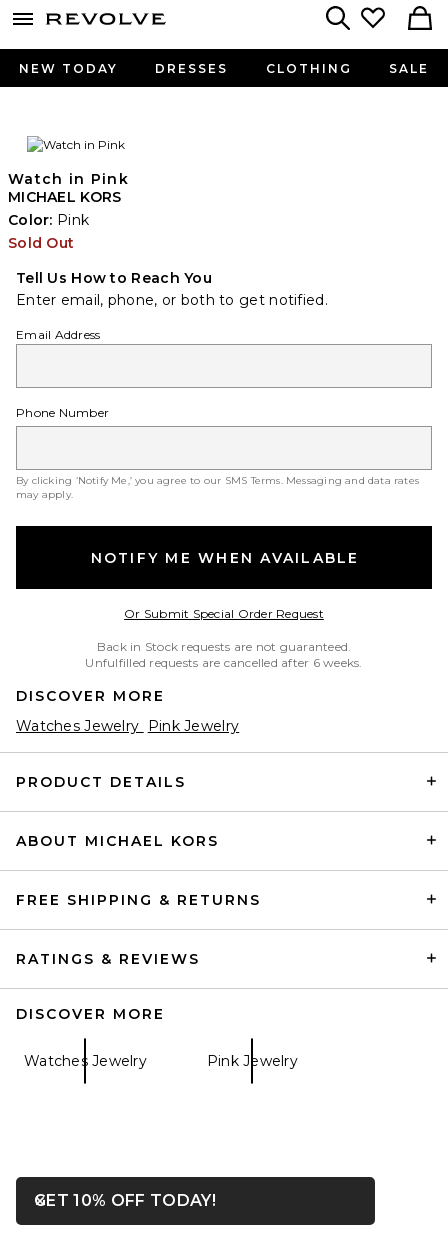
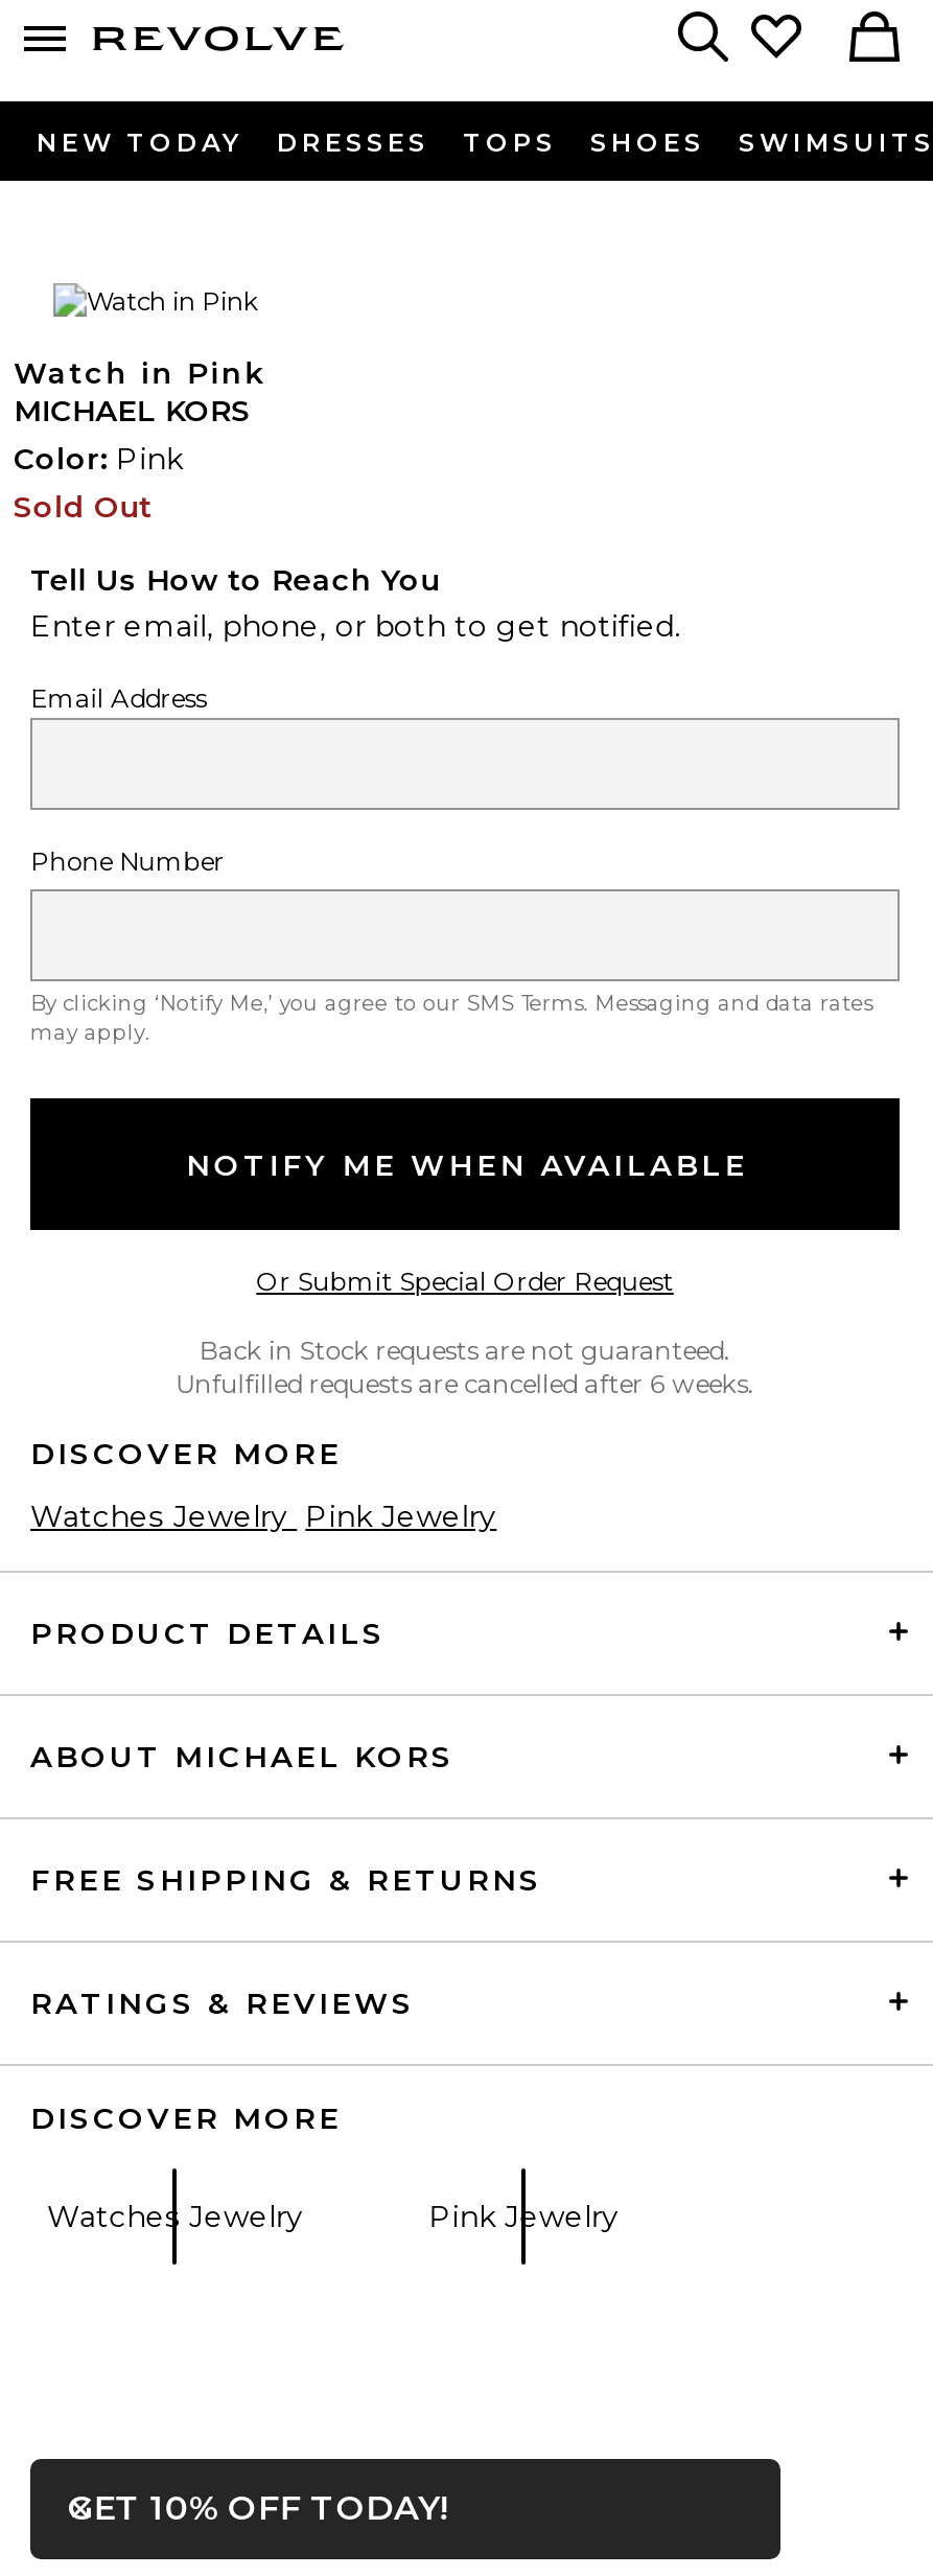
- CLOTHING
- SALE
+ TOPS
+ SHOES
+ SWIMSUITS
